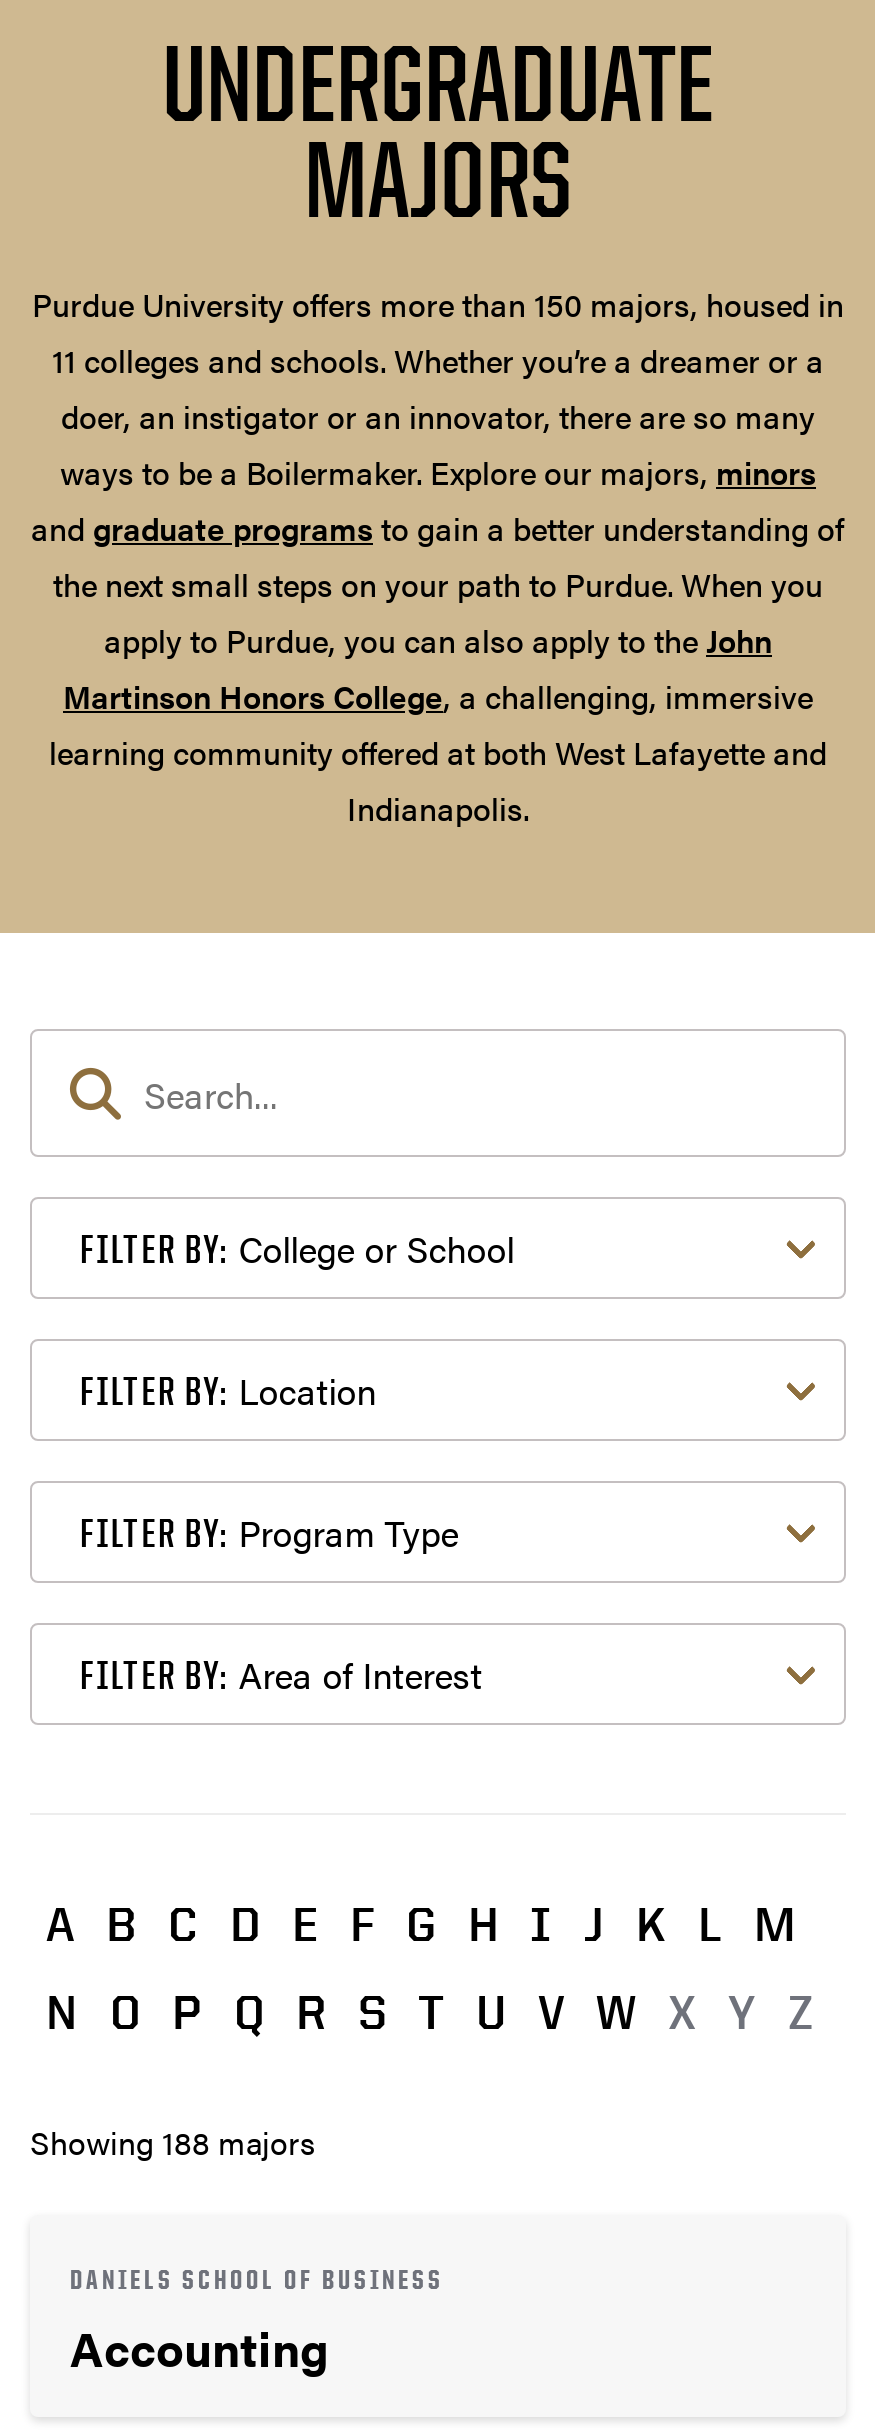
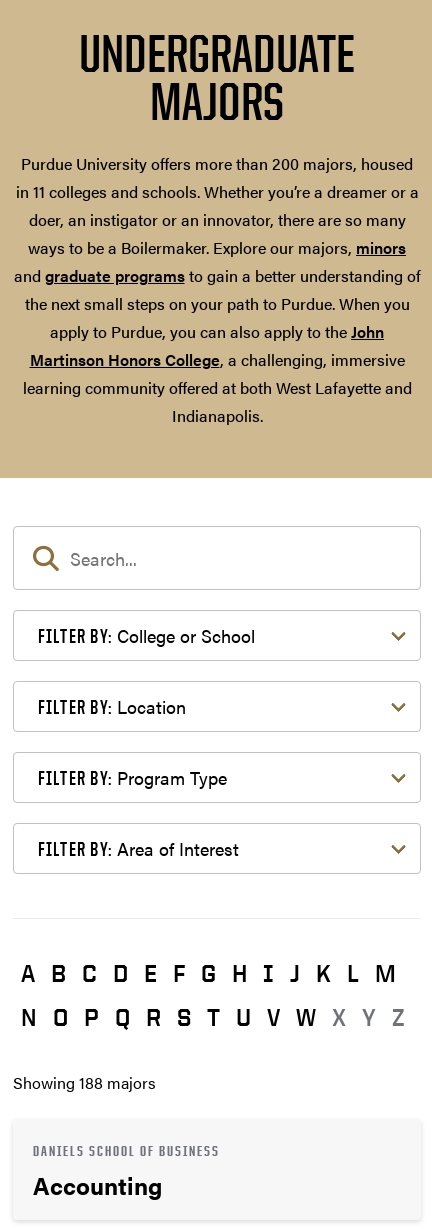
- Purdue University offers more than 150 majors, housed in
- 11 colleges and schools. Whether you’re a dreamer or a
+ Purdue University offers more than 200 majors, housed
+ in 11 colleges and schools. Whether you’re a dreamer or a
